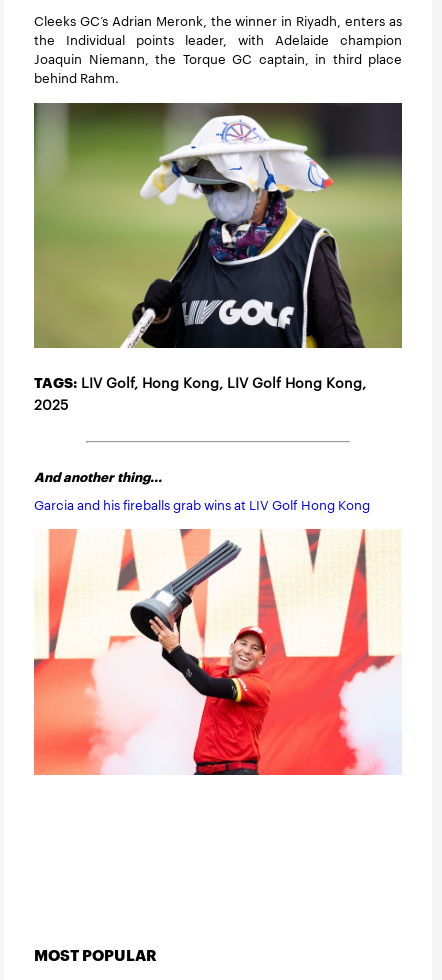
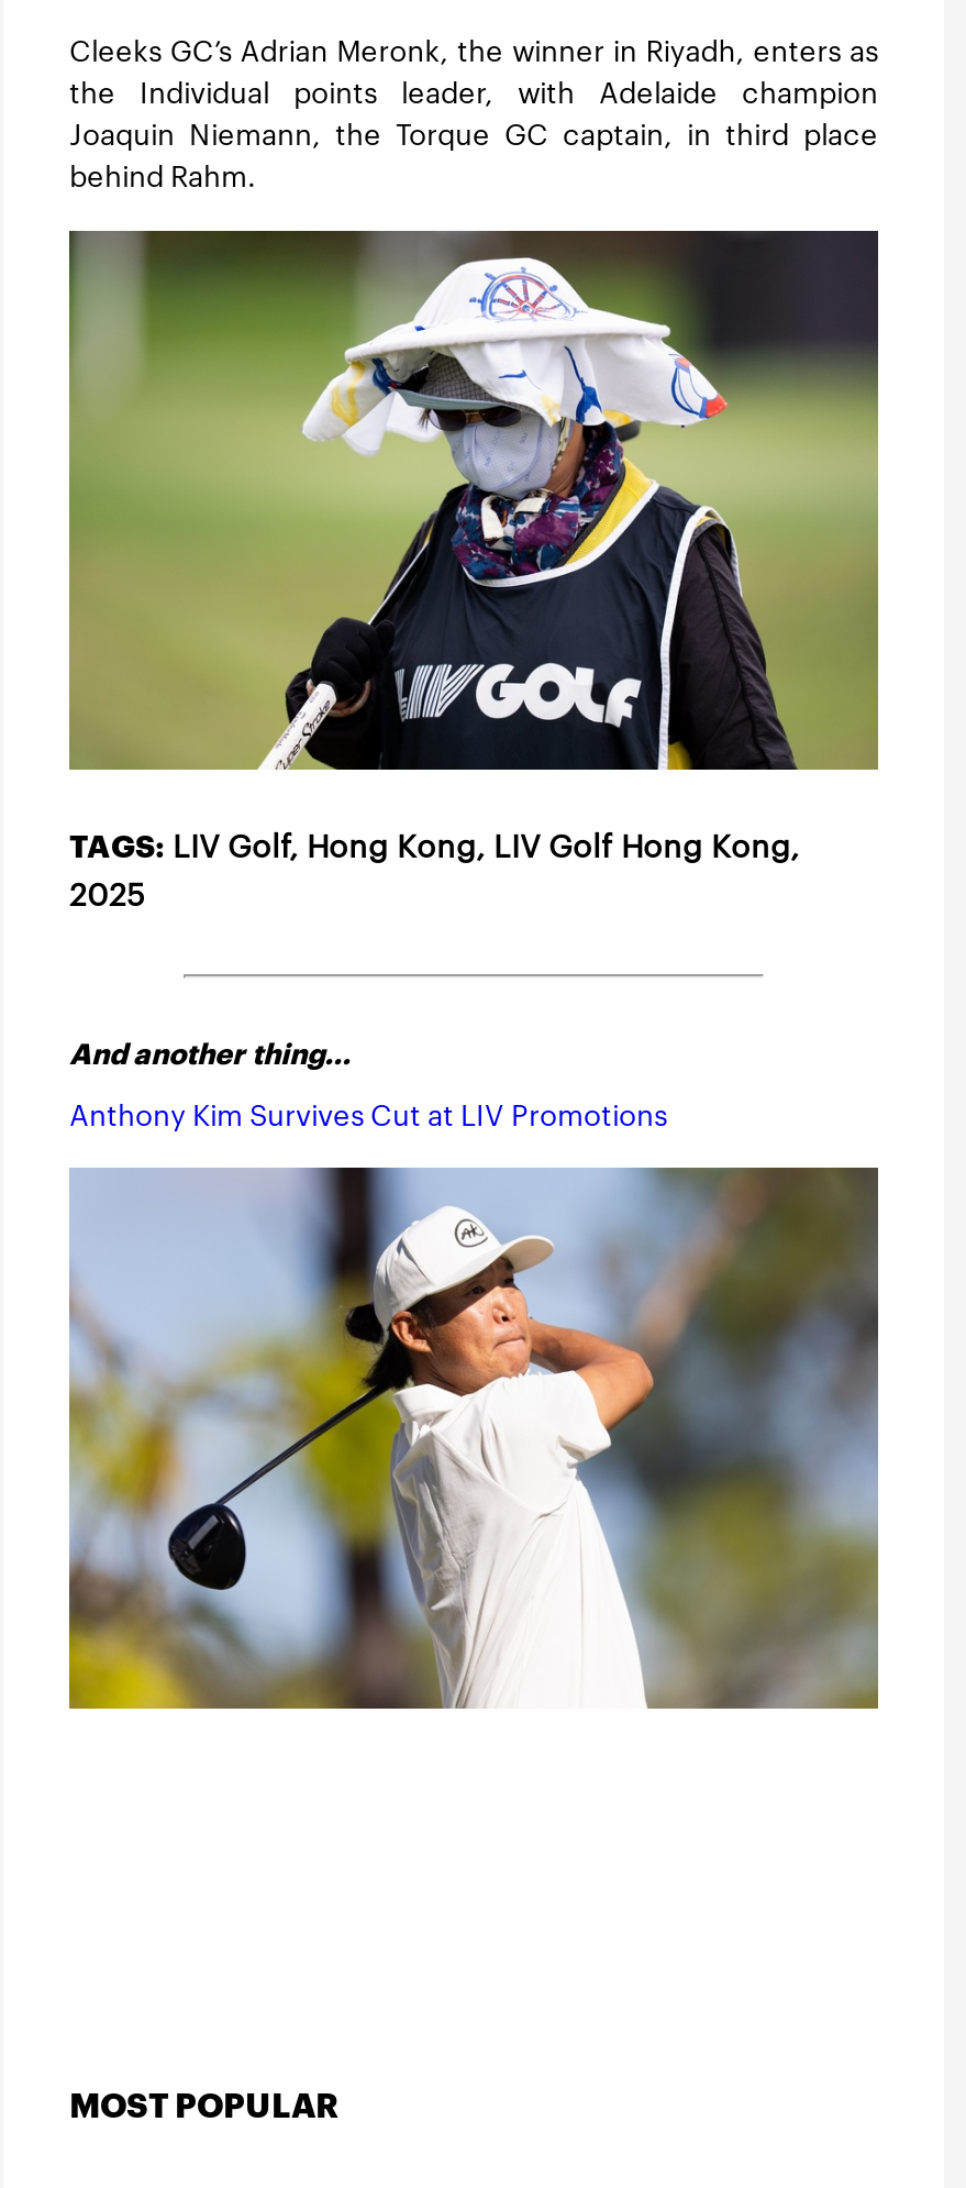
- Garcia and his fireballs grab wins at LIV Golf Hong Kong
+ Anthony Kim Survives Cut at LIV Promotions

- [image]
+ [image]
